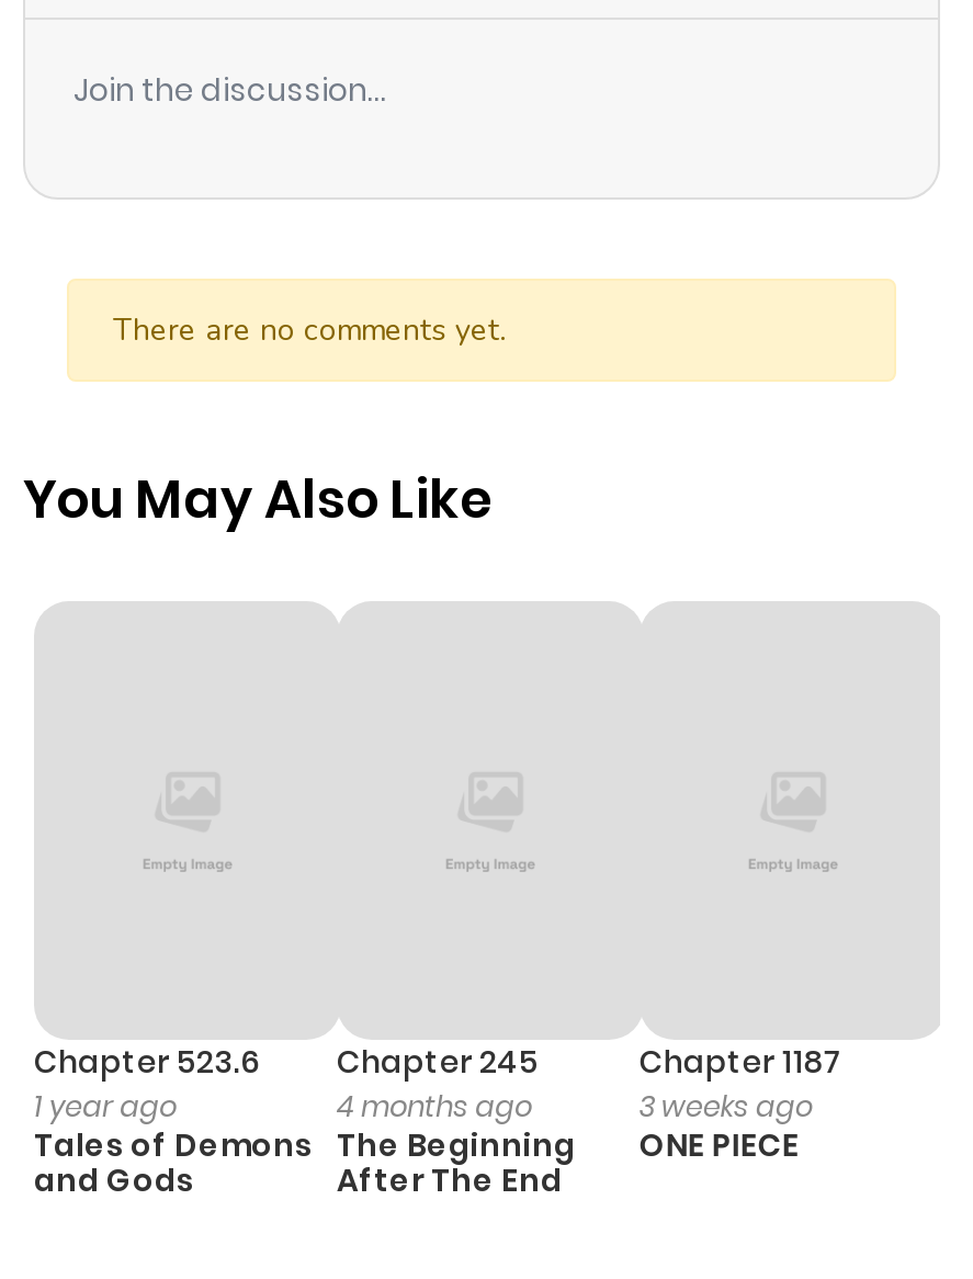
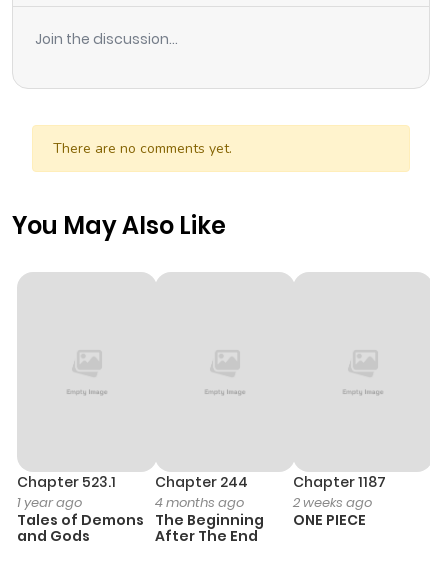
- Chapter 523.6
+ Chapter 523.1

- Chapter 245
+ Chapter 244

- 3 weeks ago
+ 2 weeks ago
